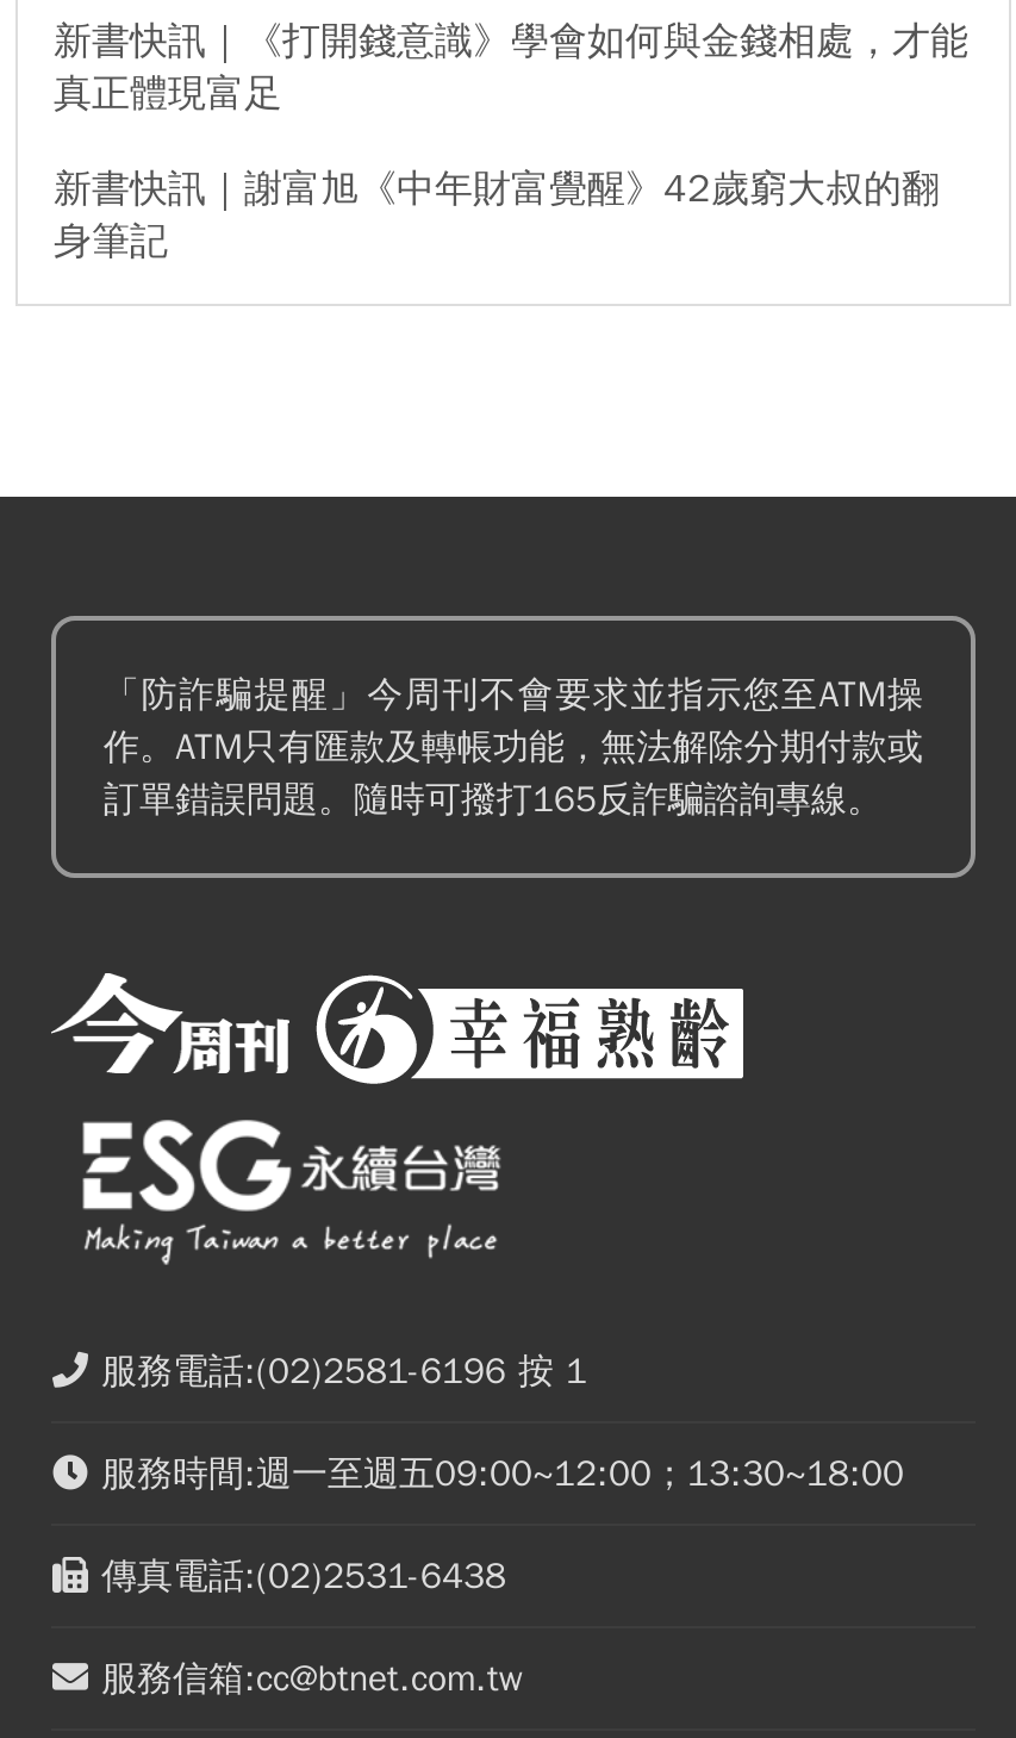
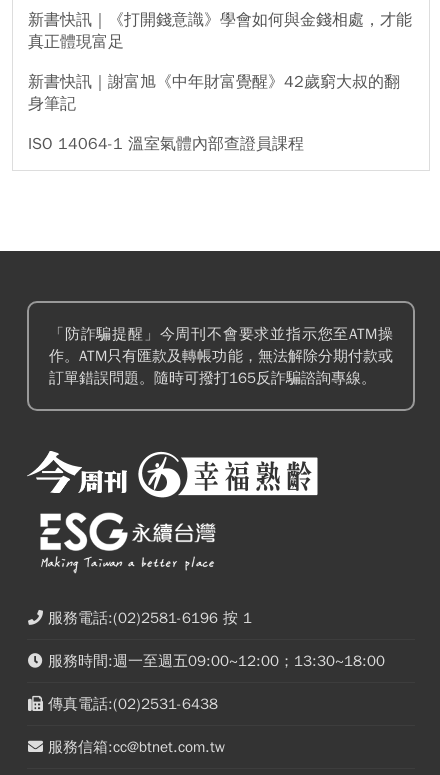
+ ISO 14064-1 溫室氣體內部查證員課程
